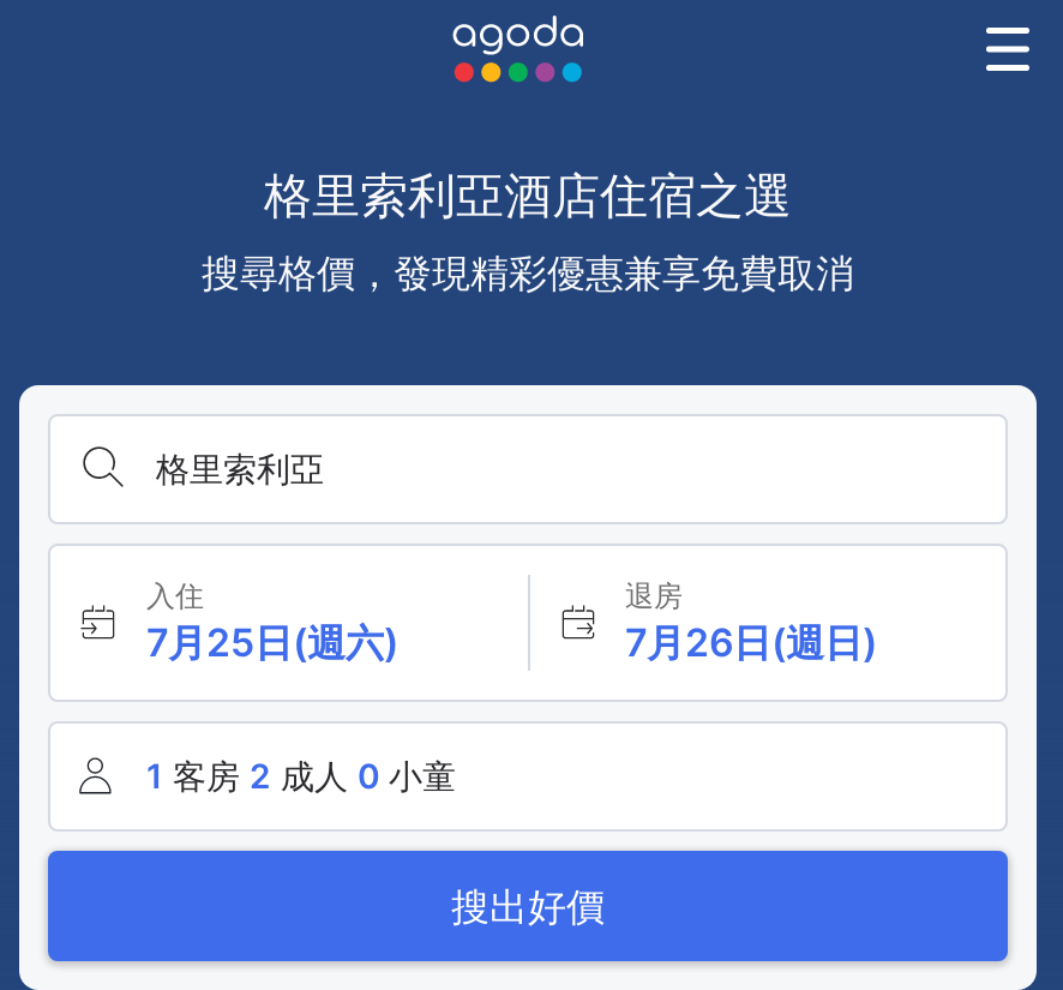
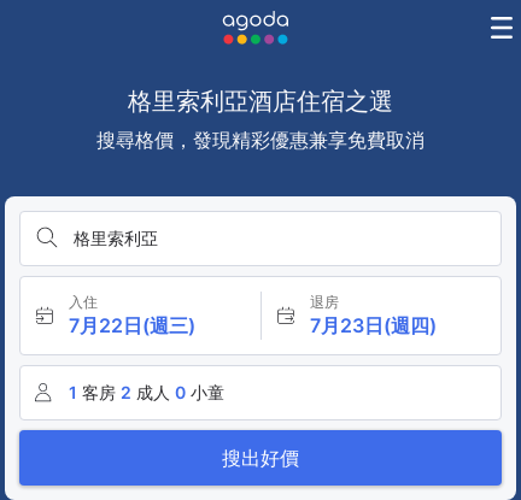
- 7月25日(週六)
+ 7月22日(週三)

- 7月26日(週日)
+ 7月23日(週四)
